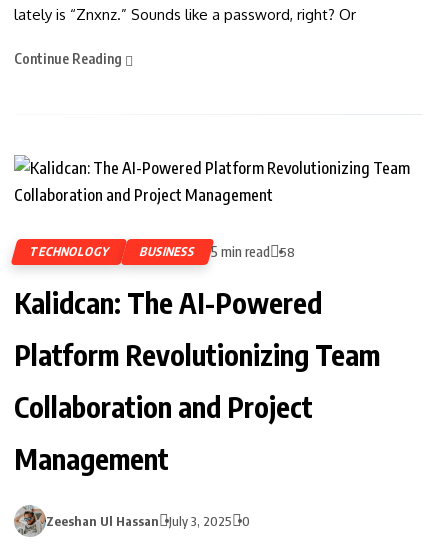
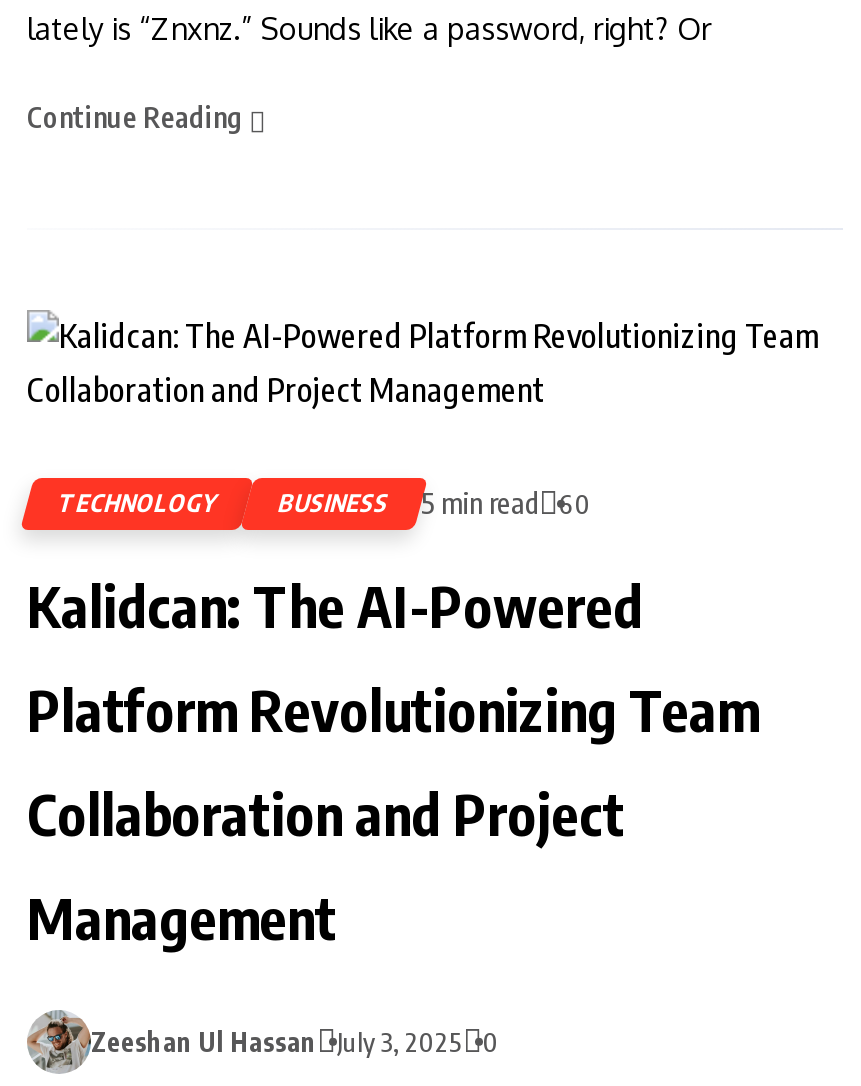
- TECHNOLOGY BUSINESS 5 min read 58
+ TECHNOLOGY BUSINESS 5 min read 60
